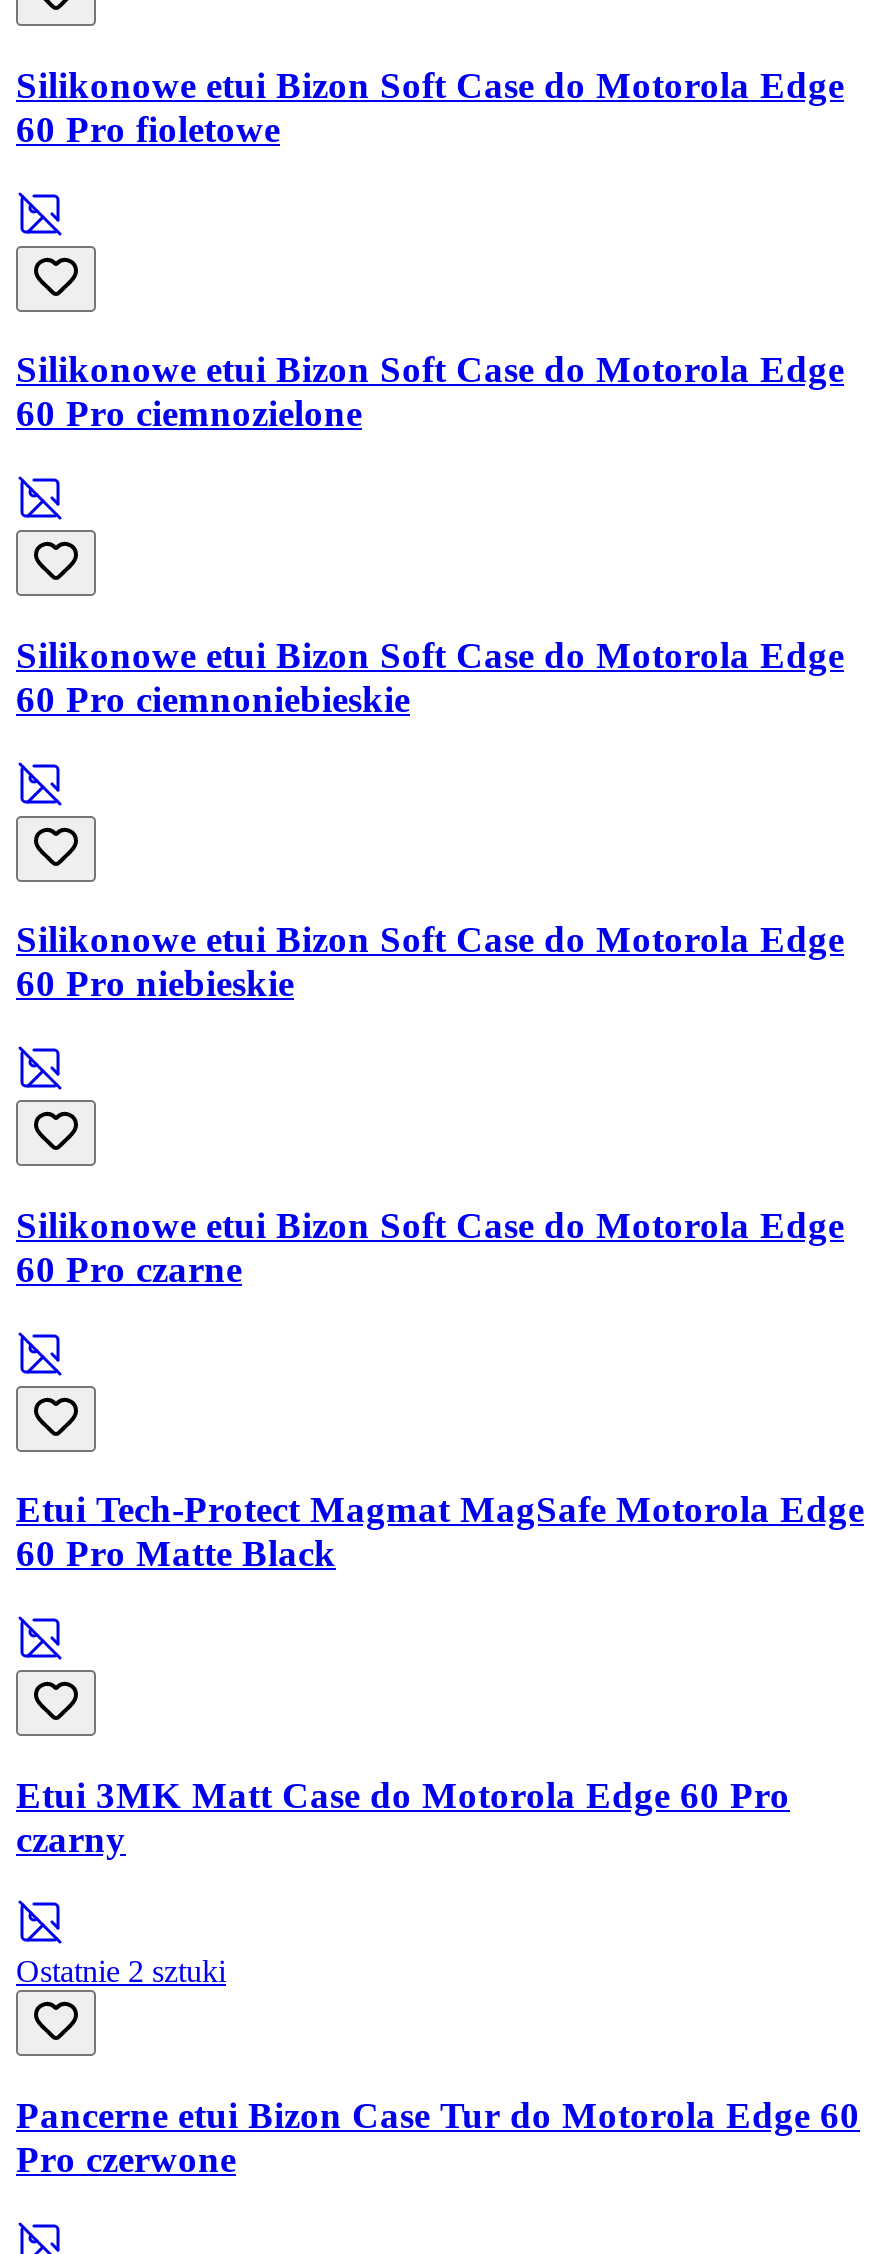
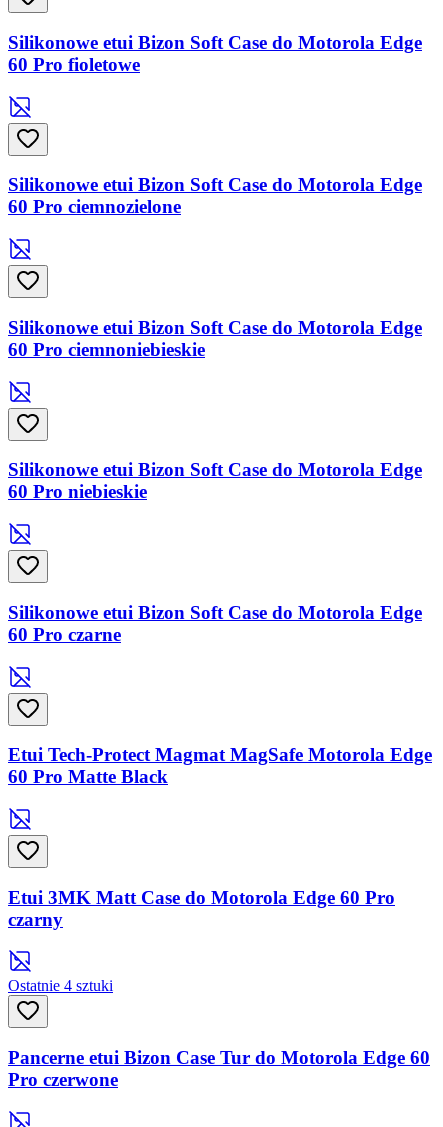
- Ostatnie 2 sztuki
+ Ostatnie 4 sztuki
